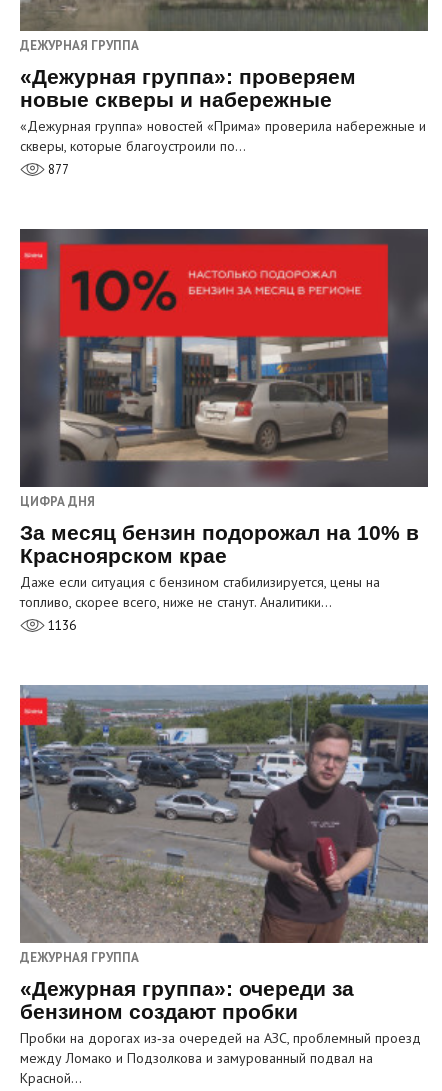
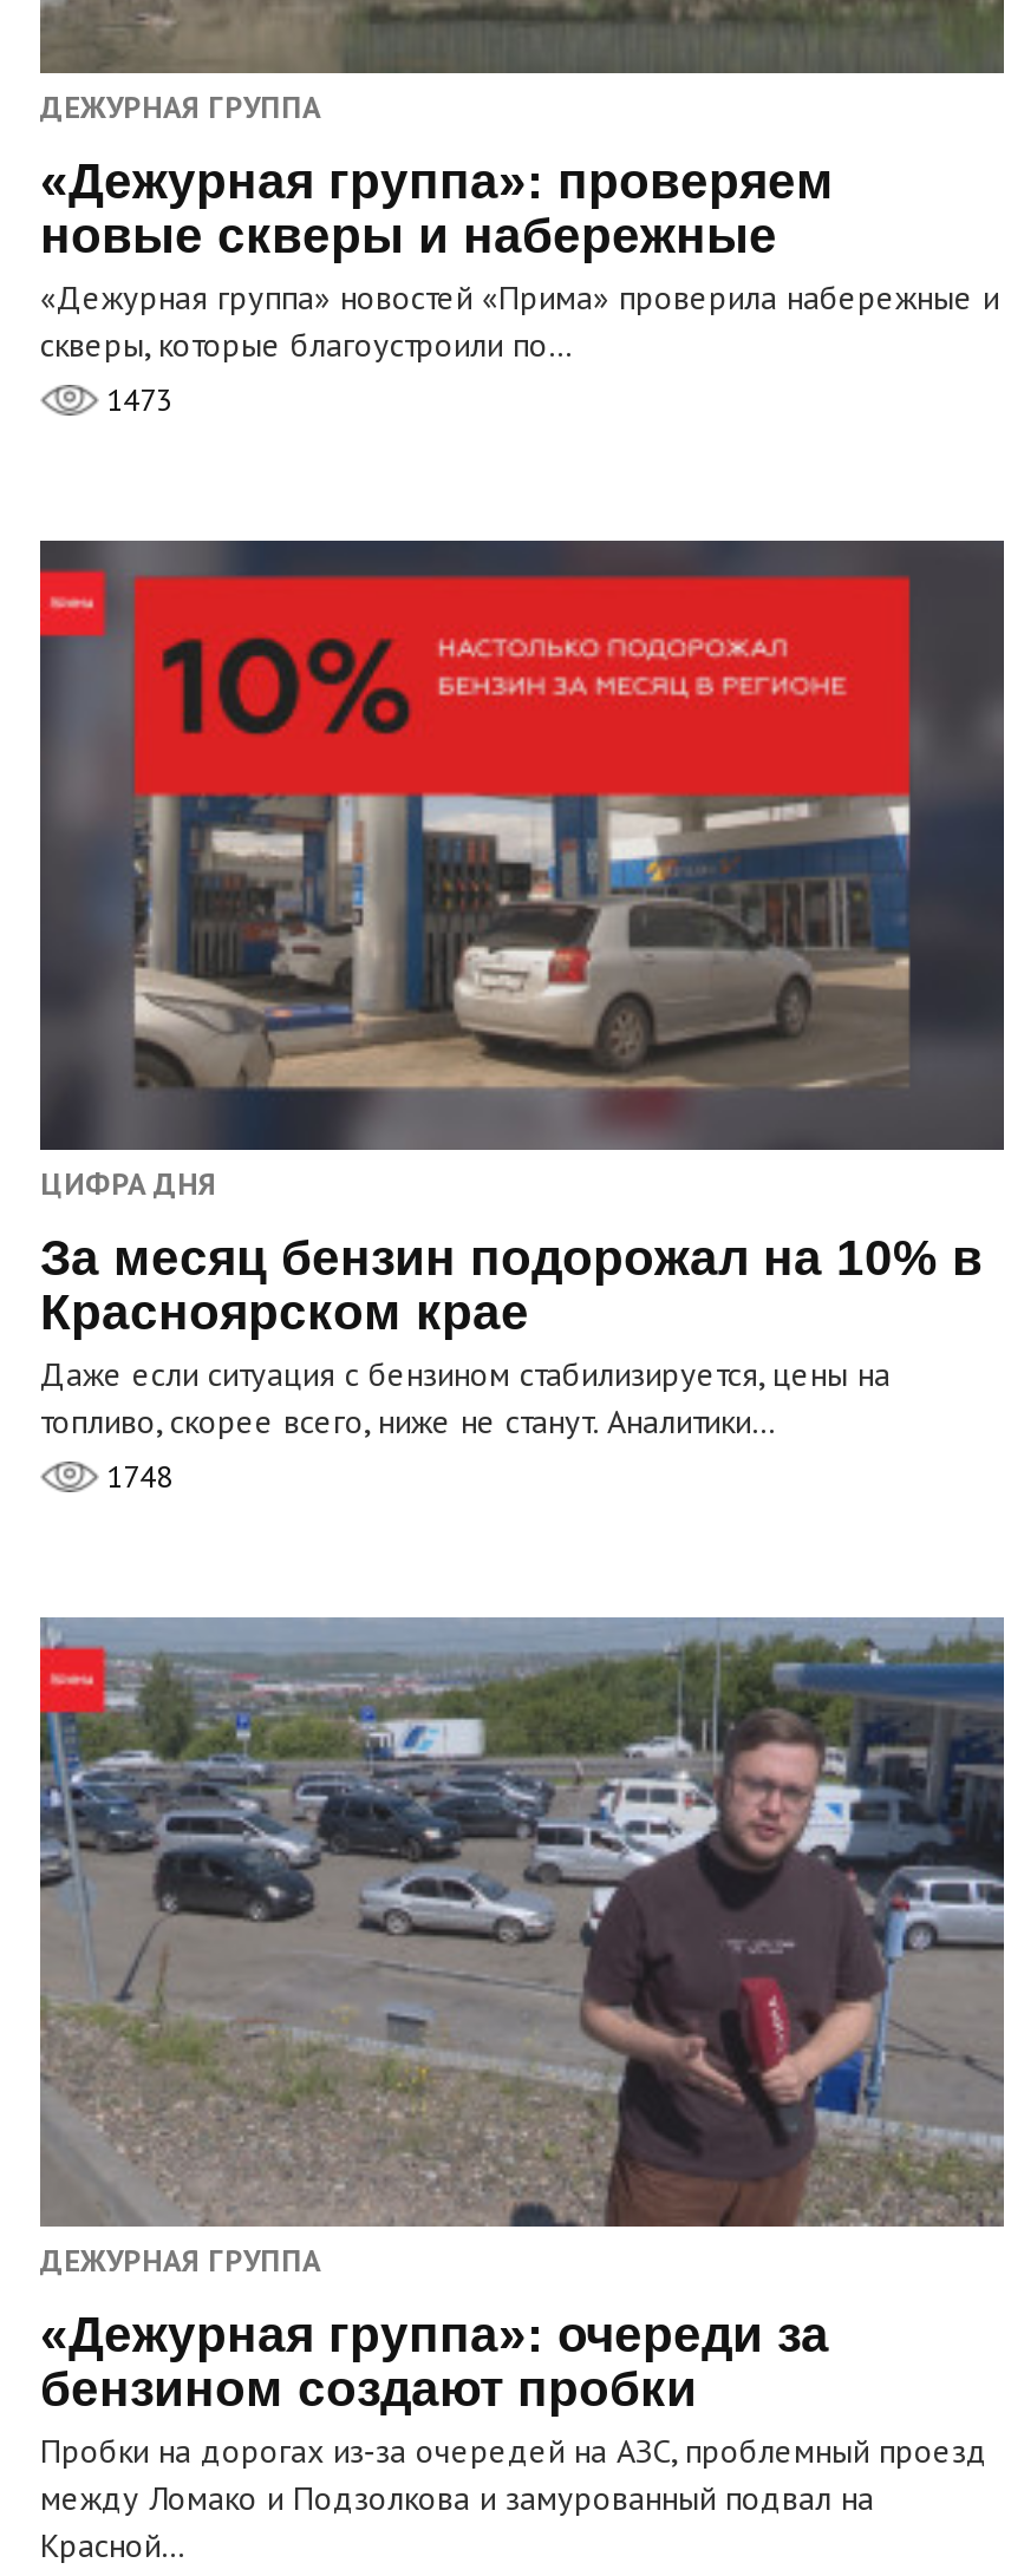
- 877
+ 1473

- 1136
+ 1748
